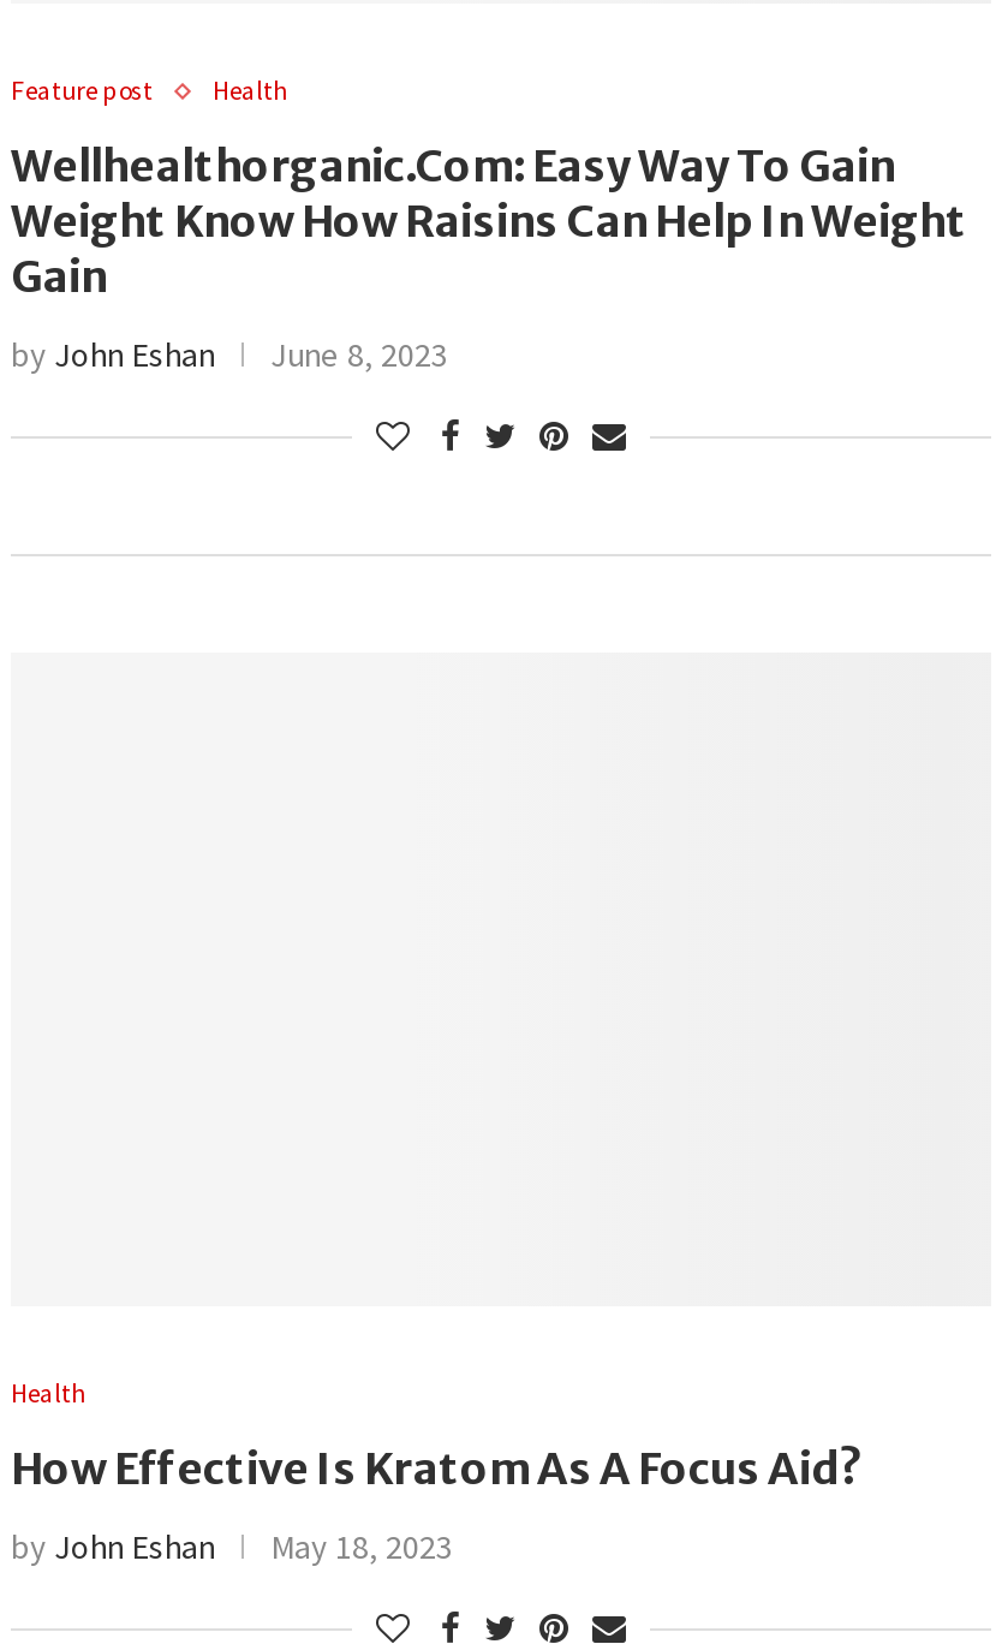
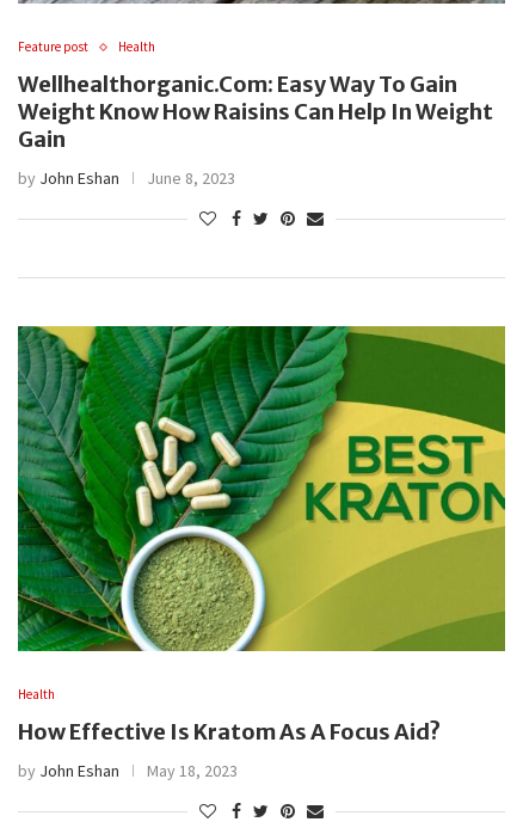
+ [image]
